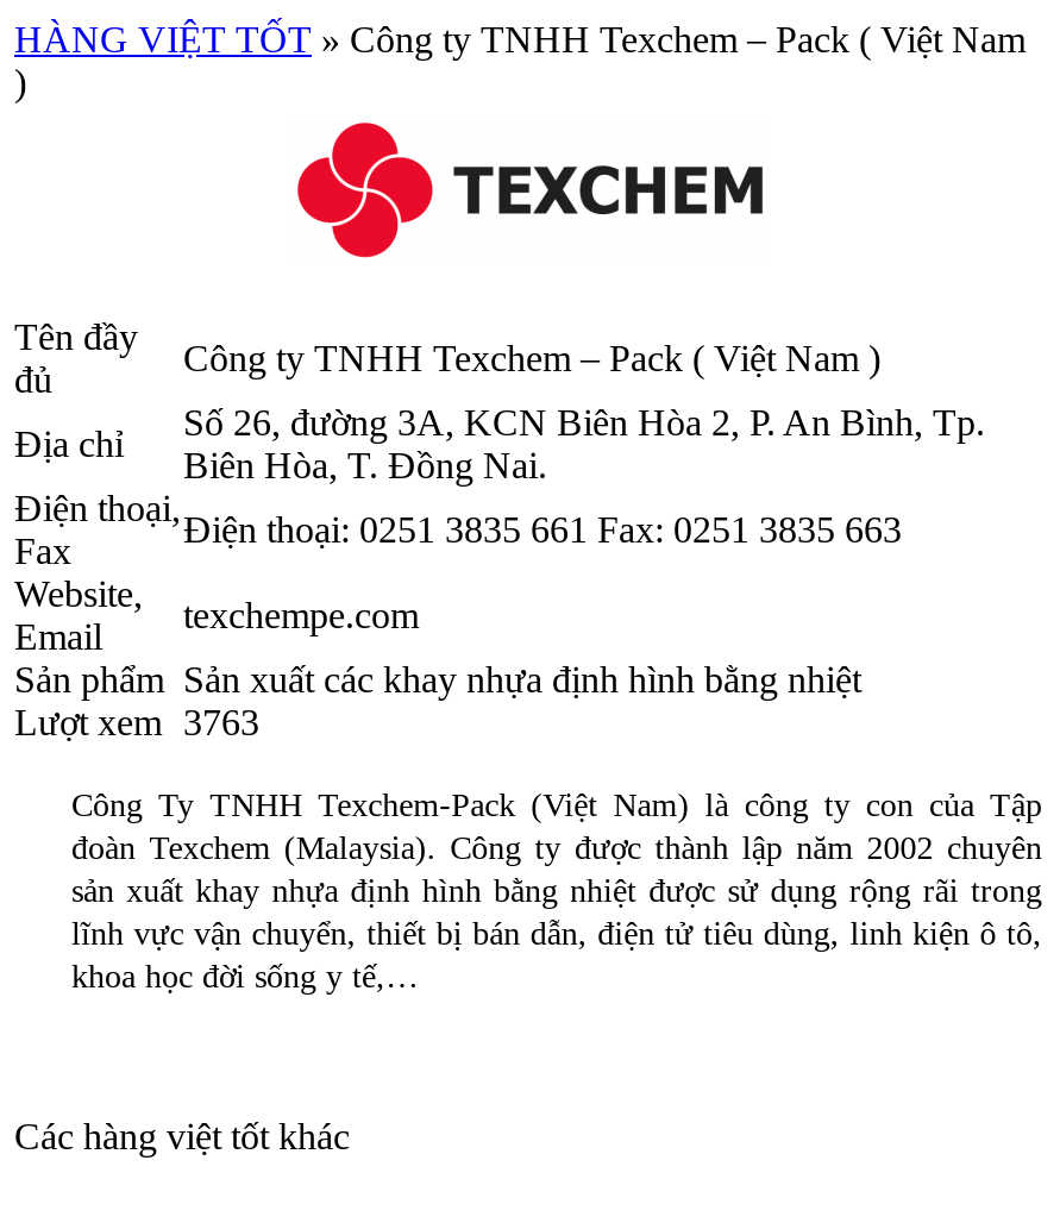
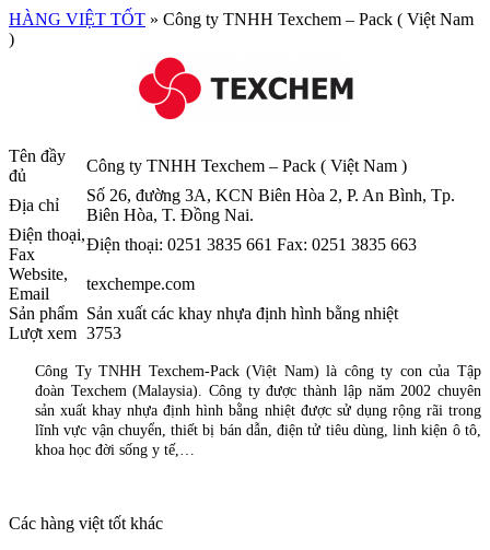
- Lượt xem 3763
+ Lượt xem 3753
